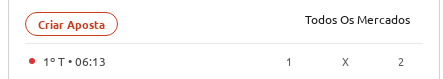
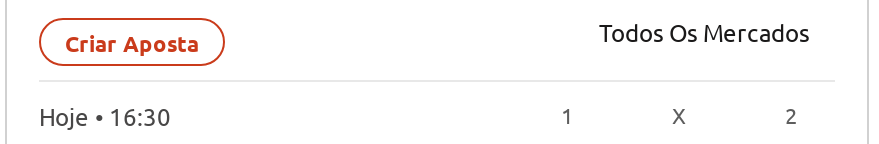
- 1º T • 06:13
+ Hoje • 16:30
